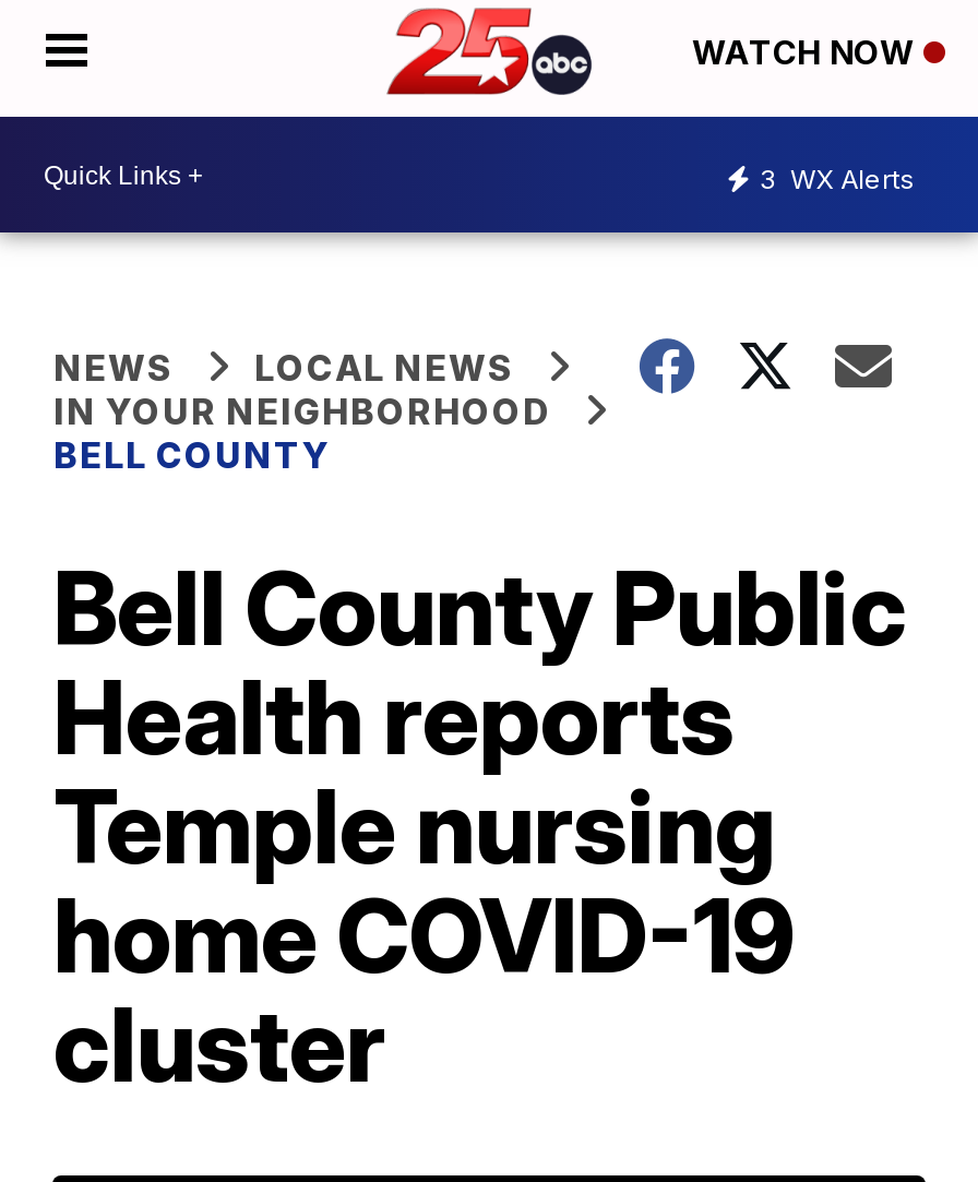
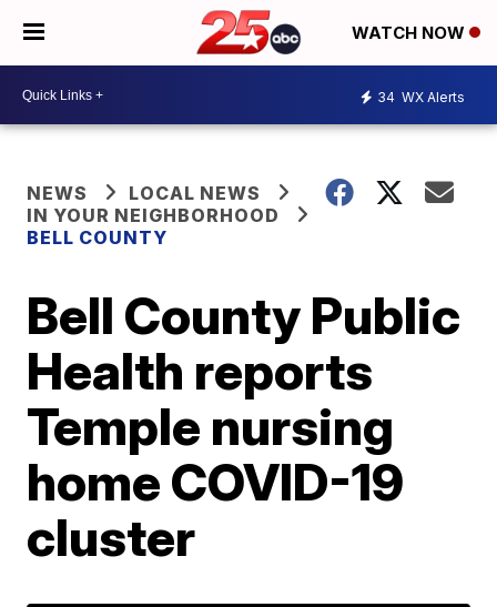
- 3 WX Alerts
+ 34 WX Alerts
